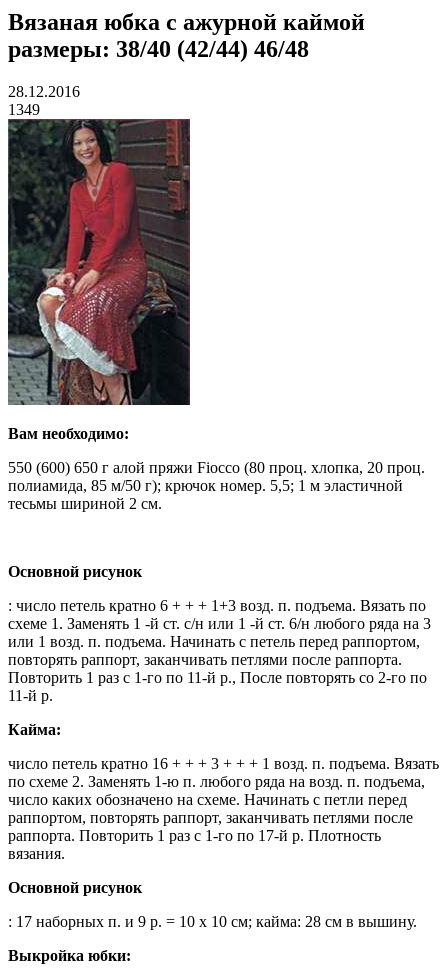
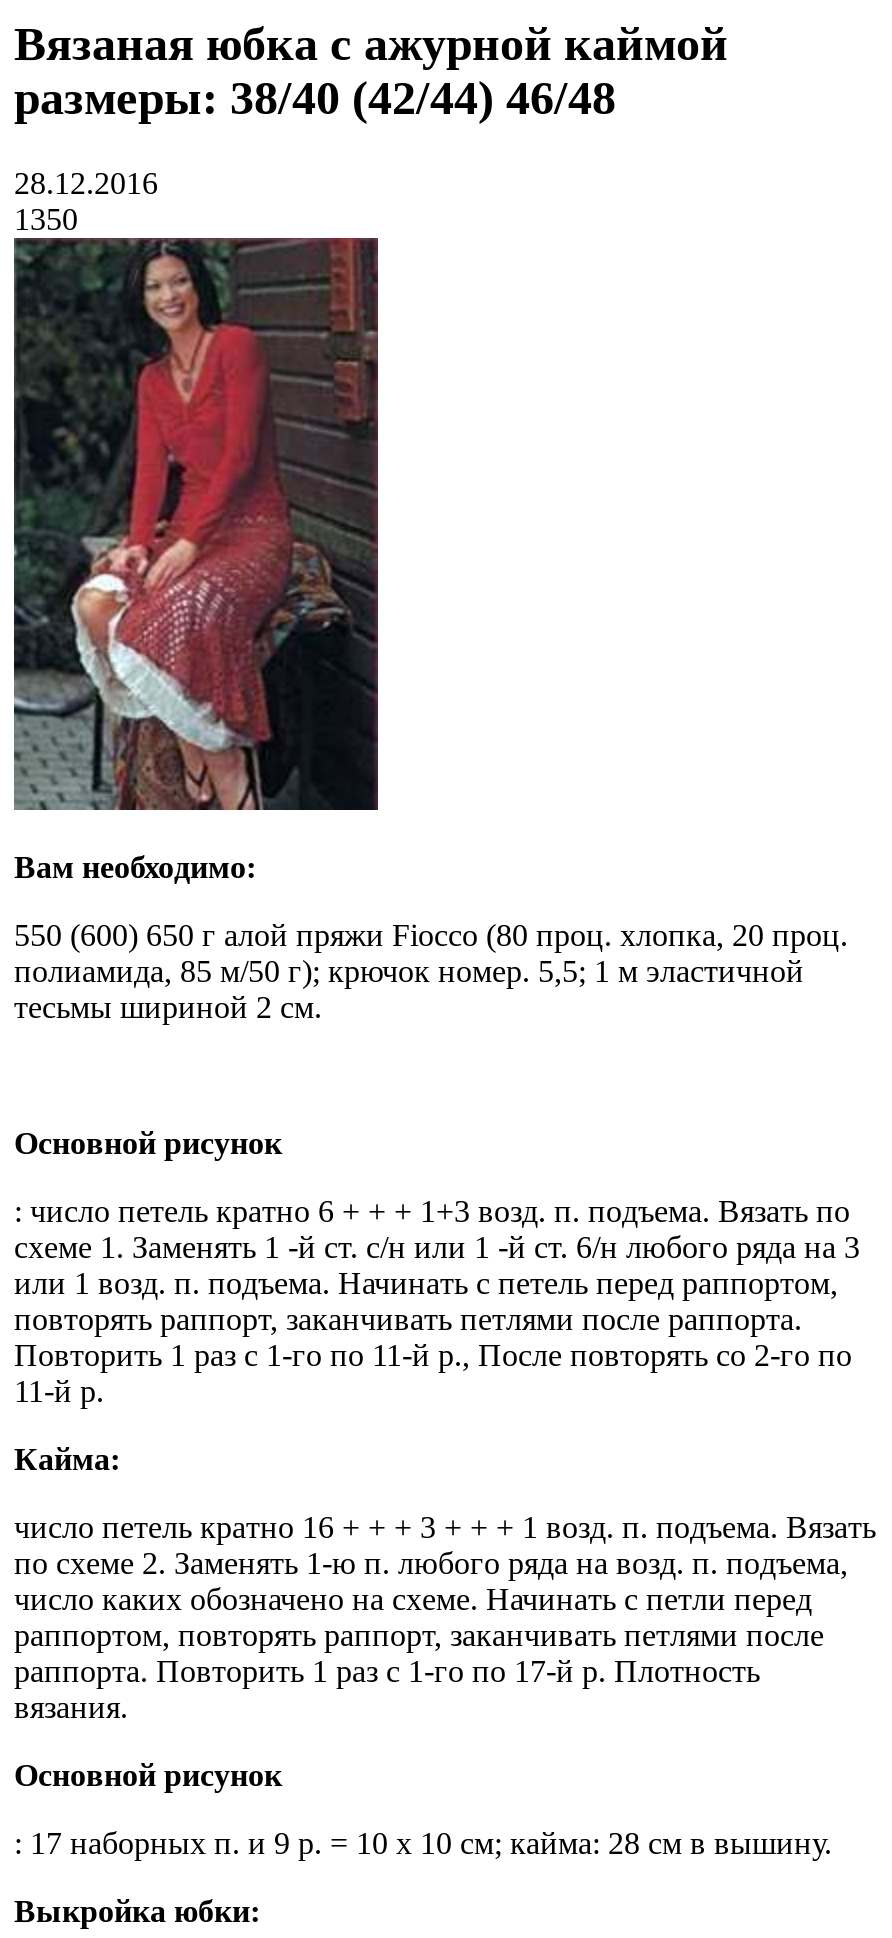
- 1349
+ 1350
